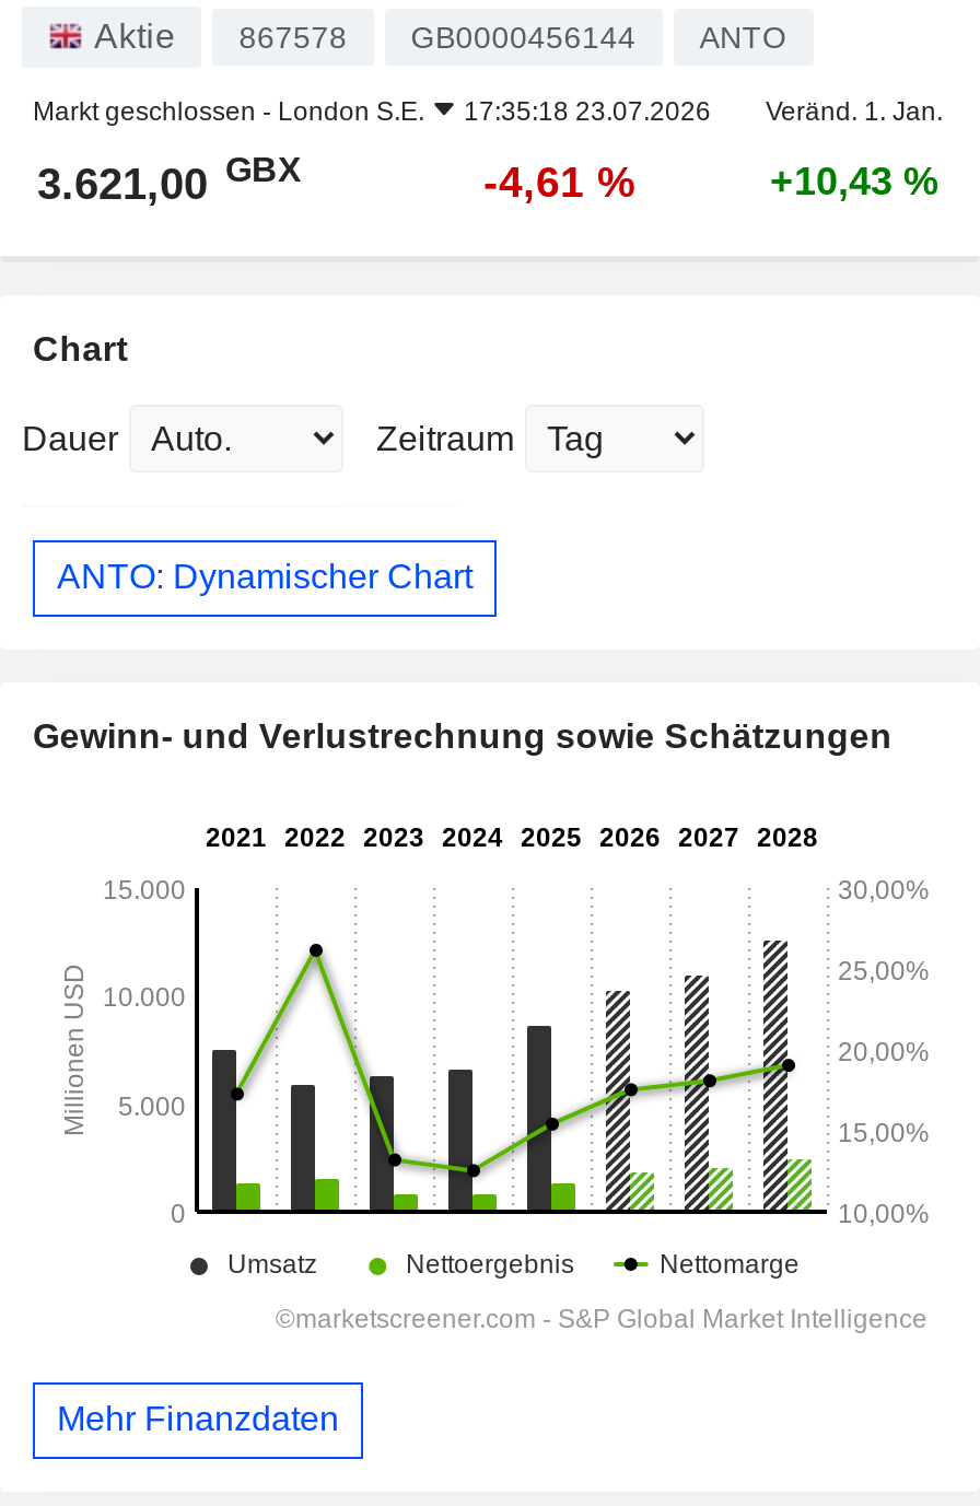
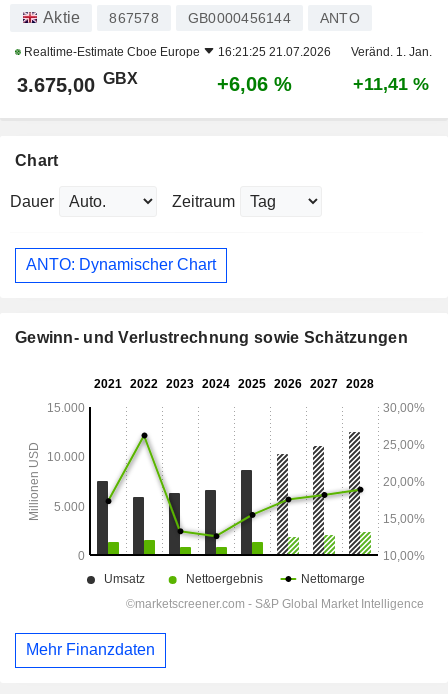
- Markt geschlossen - London S.E.
- 17:35:18 23.07.2026
+ Realtime-Estimate Cboe Europe
+ 16:21:25 21.07.2026

- 3.621,00 GBX
+ 3.675,00 GBX

- -4,61 %
+ +6,06 %

- +10,43 %
+ +11,41 %
